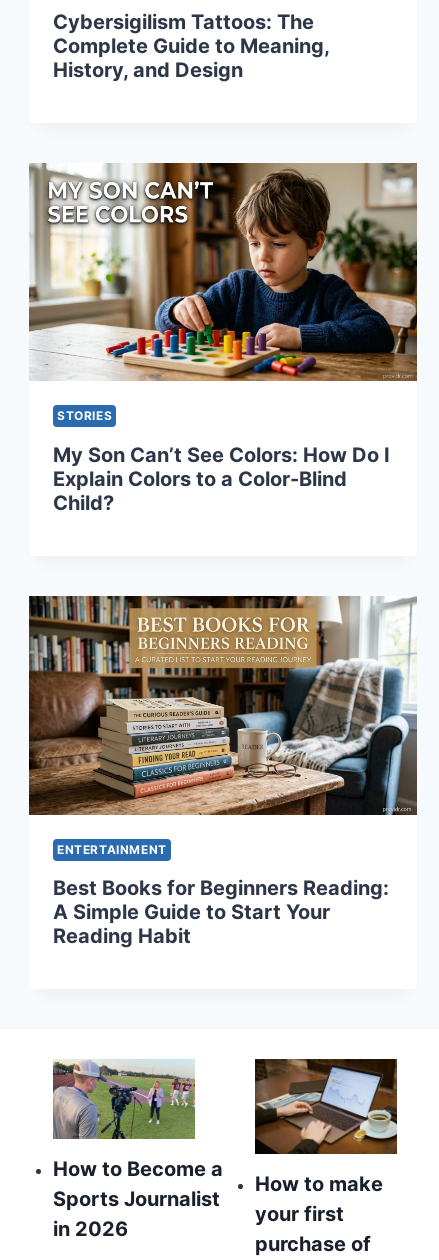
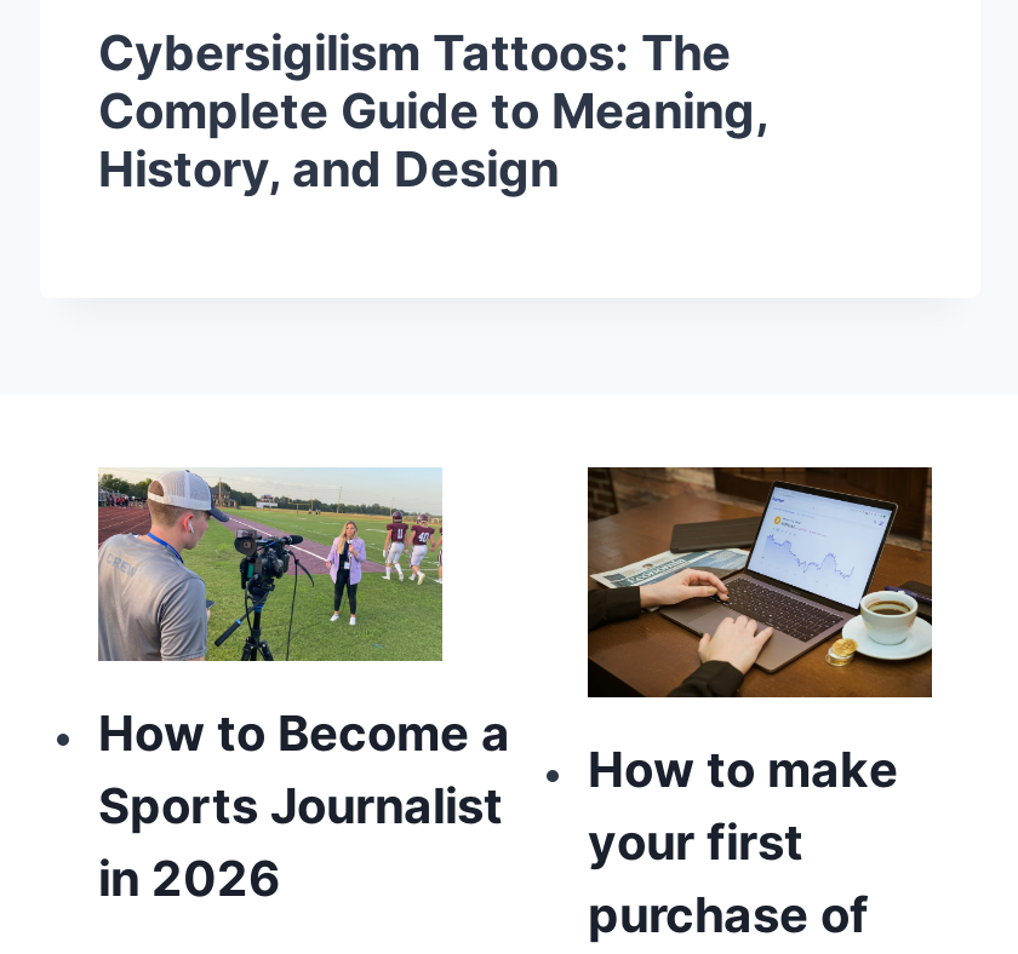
- [image]
- STORIES
- My Son Can’t See Colors: How Do I
- Explain Colors to a Color-Blind
- Child?

- [image]
- ENTERTAINMENT
- Best Books for Beginners Reading:
- A Simple Guide to Start Your
- Reading Habit
